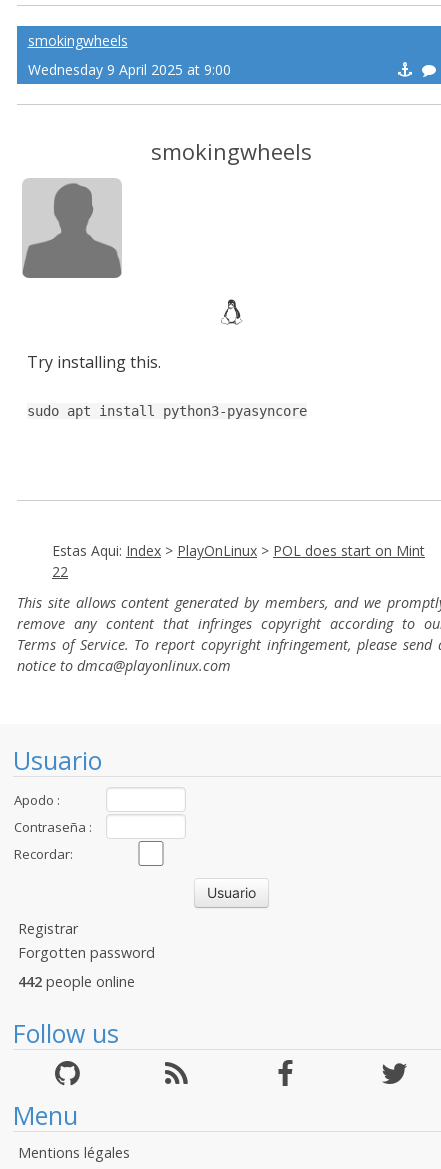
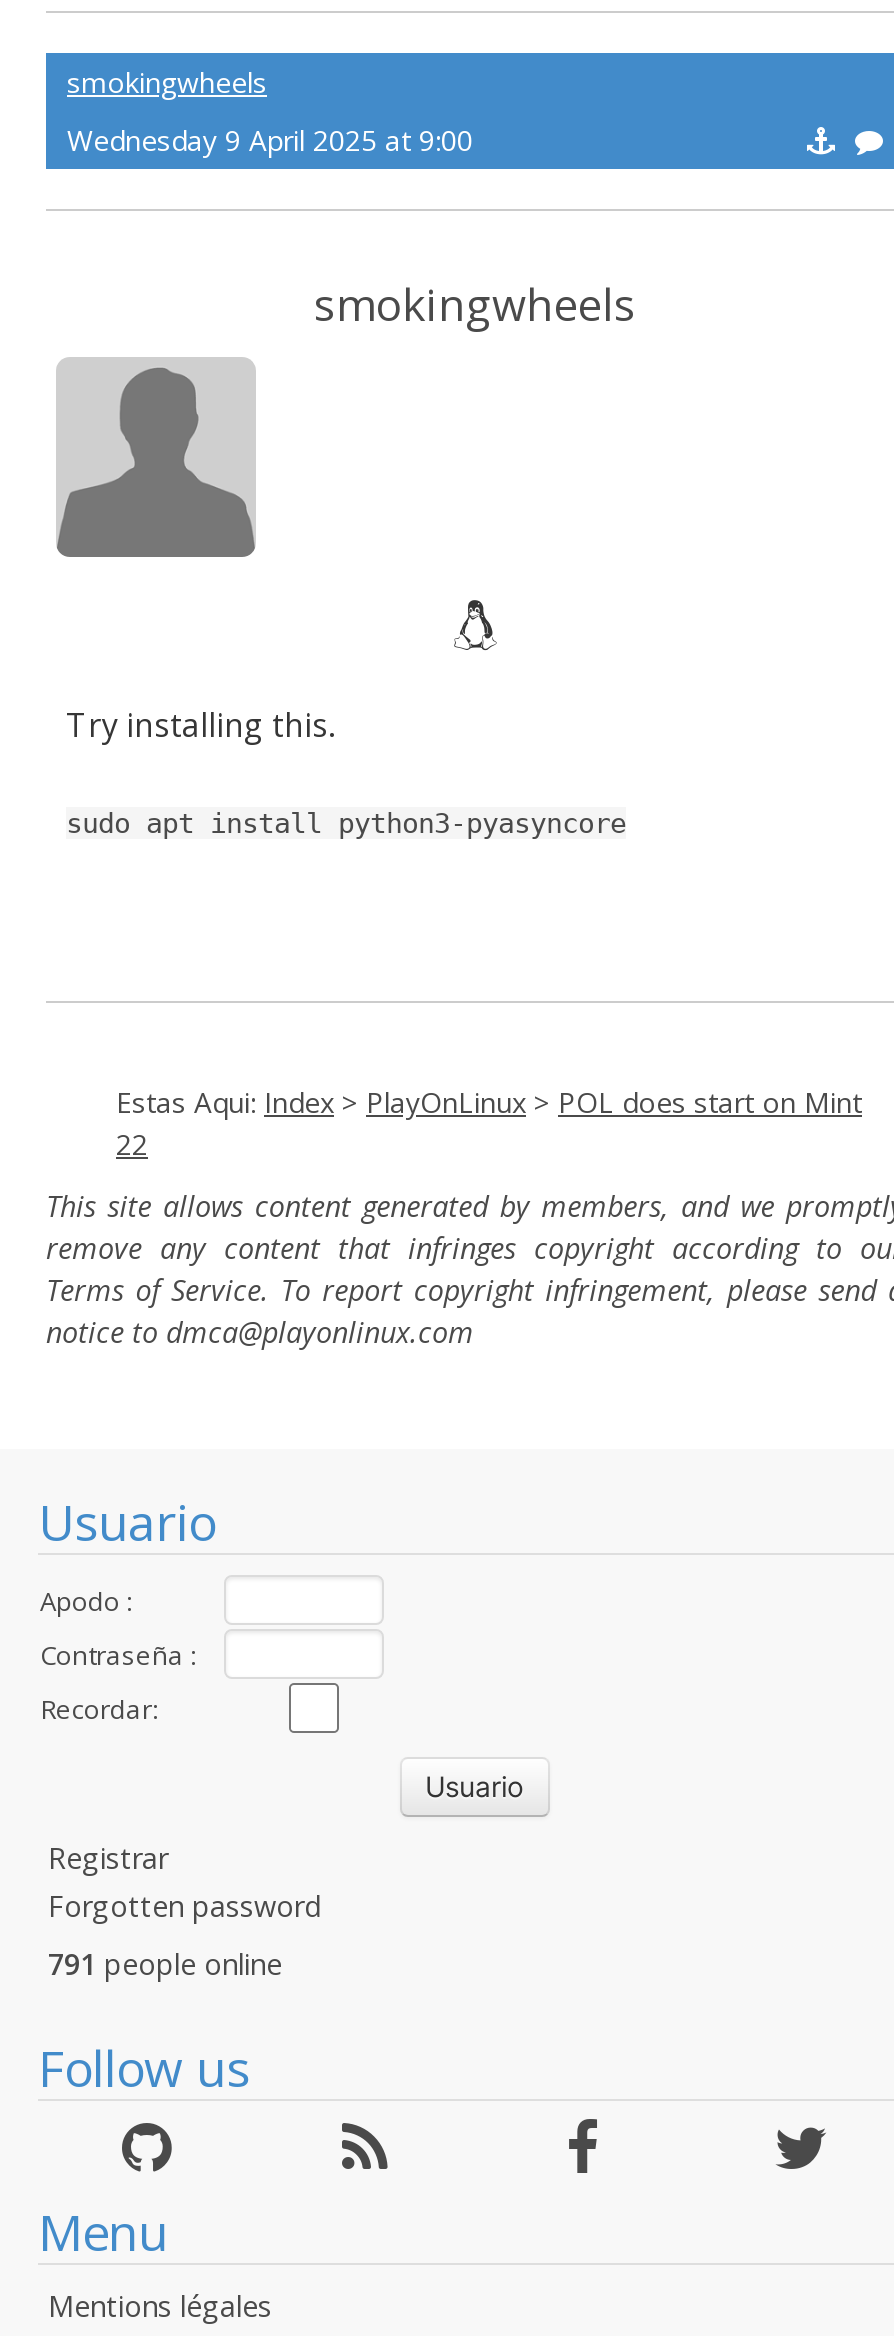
- 442 people online
+ 791 people online
